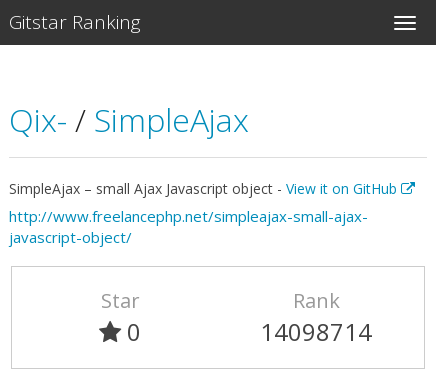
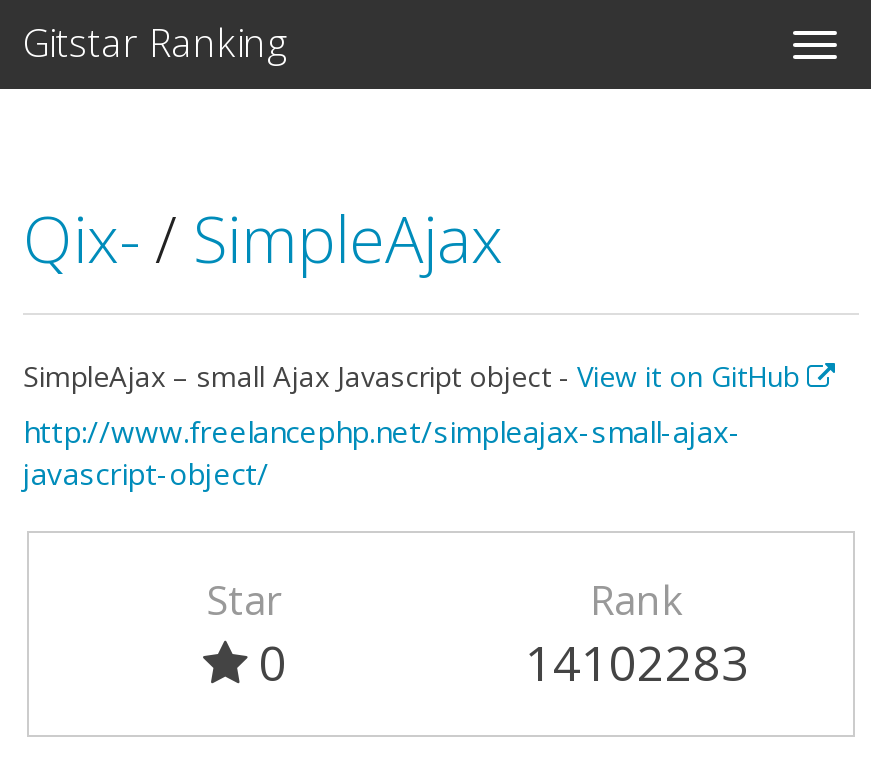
- 14098714
+ 14102283
